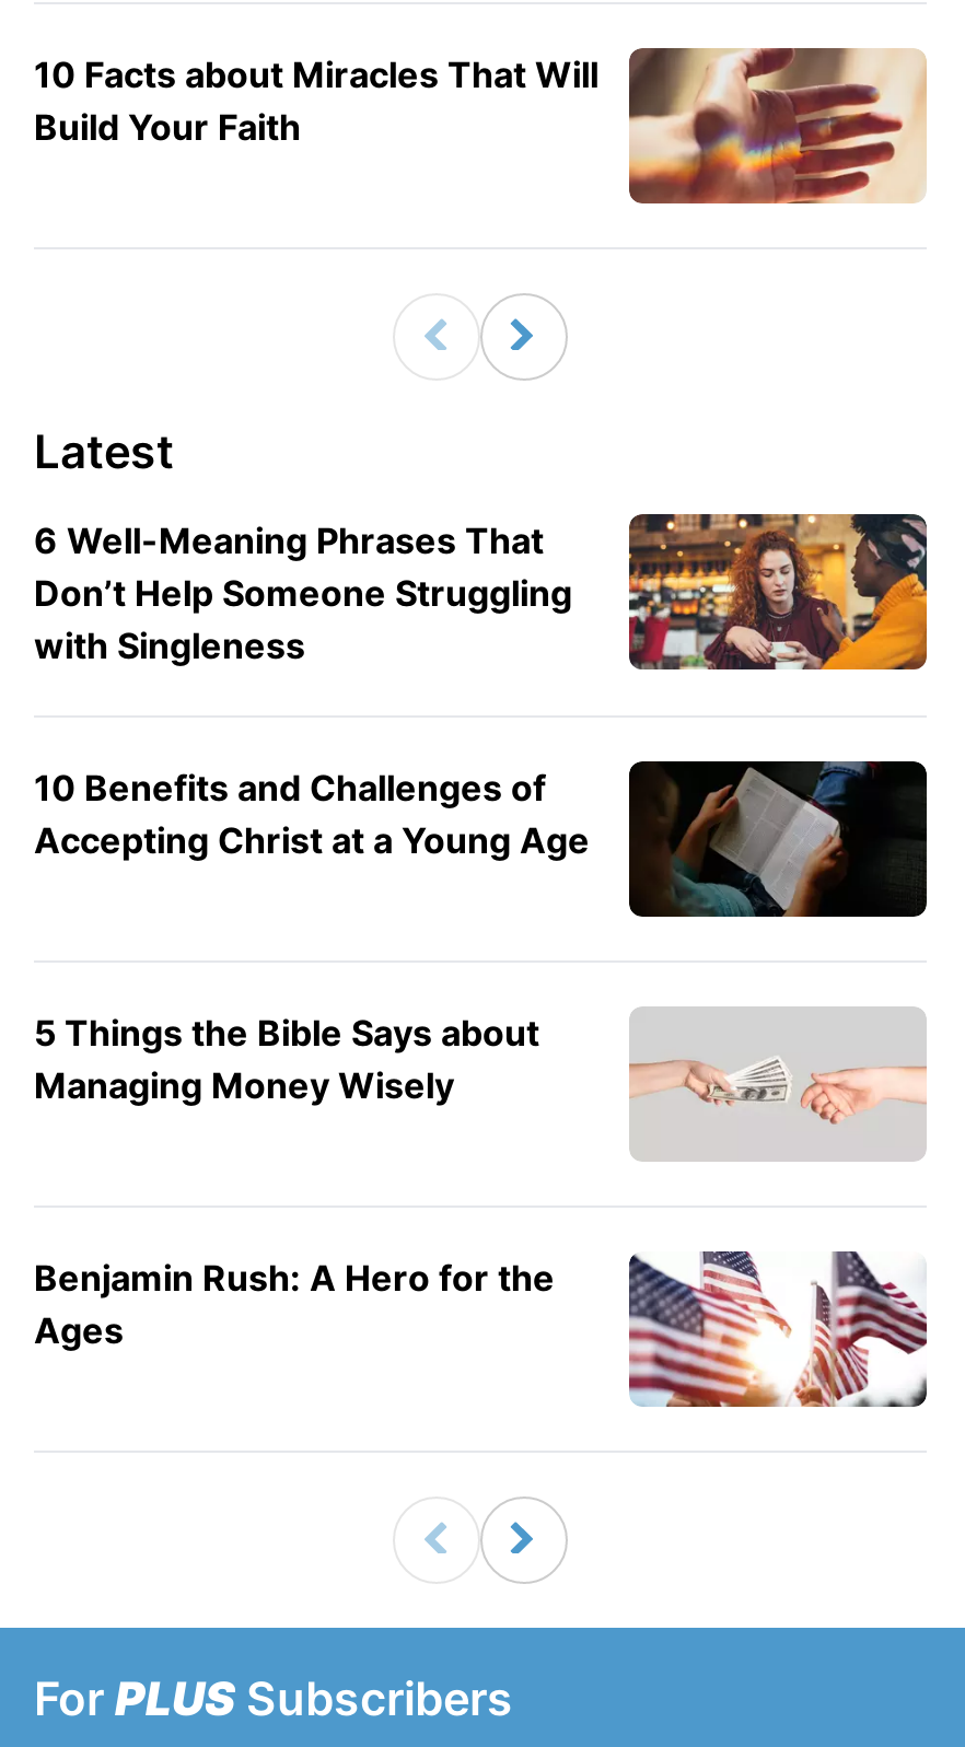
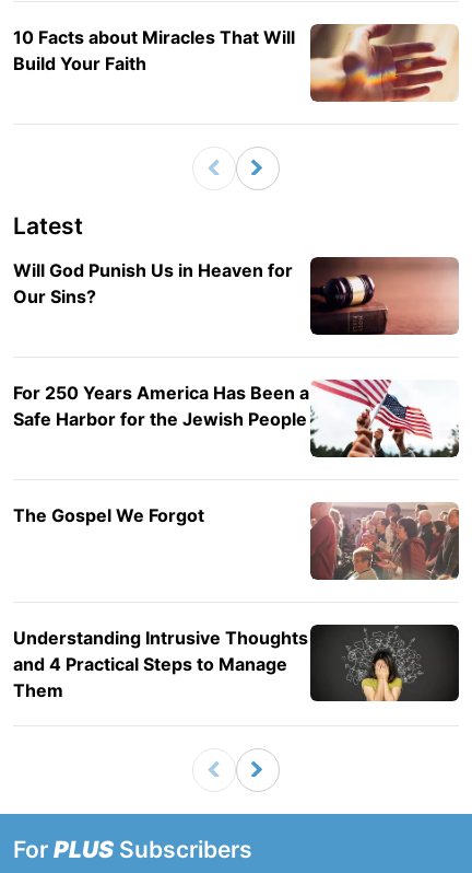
- [image]
- 6 Well-Meaning Phrases That
- Don’t Help Someone Struggling
- with Singleness
+ [image]
+ Will God Punish Us in Heaven for
+ Our Sins?

- [image]
- 10 Benefits and Challenges of
- Accepting Christ at a Young Age
+ [image]
+ For 250 Years America Has Been a
+ Safe Harbor for the Jewish People

- 5 Things the Bible Says about
- Managing Money Wisely
+ The Gospel We Forgot

- [image]
+ [image]

- [image]
- Benjamin Rush: A Hero for the
- Ages
+ [image]
+ Understanding Intrusive Thoughts
+ and 4 Practical Steps to Manage
+ Them
